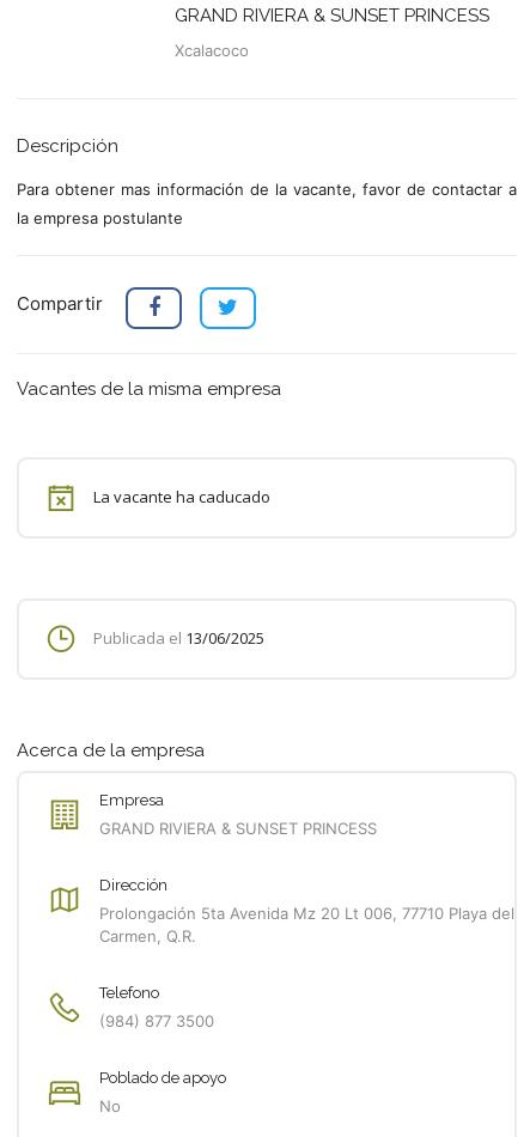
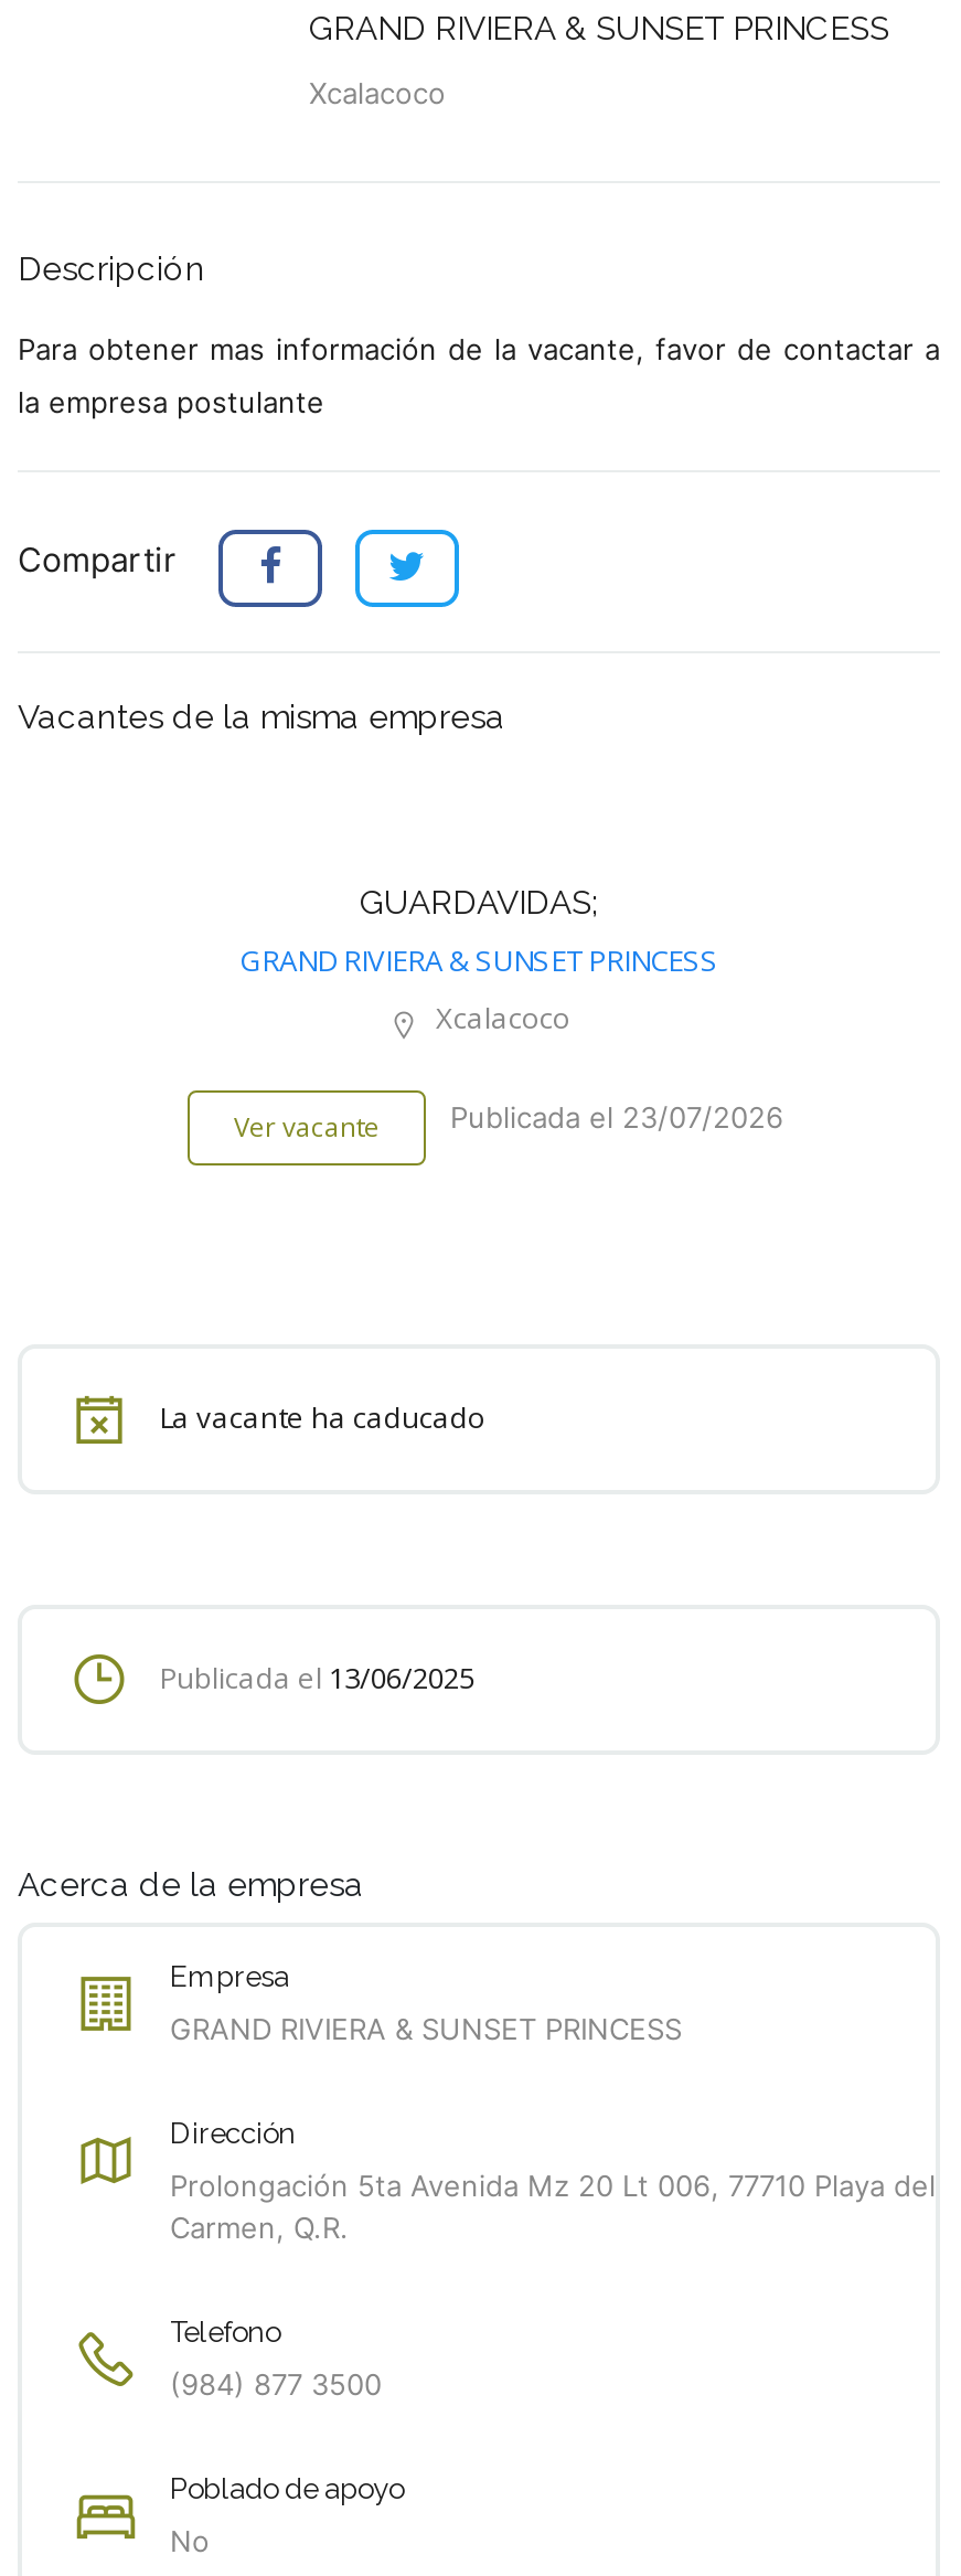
+ GUARDAVIDAS;
+ GRAND RIVIERA & SUNSET PRINCESS
+ Xcalacoco
+ Ver vacante
+ Publicada el 23/07/2026
